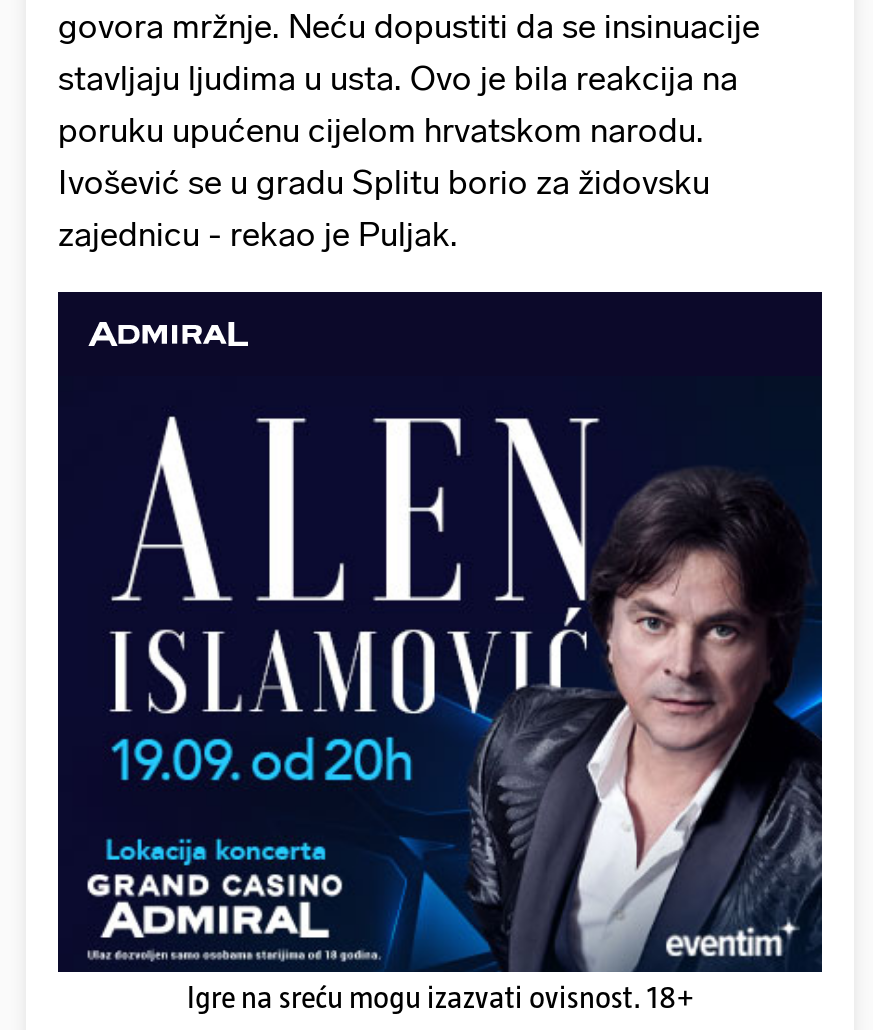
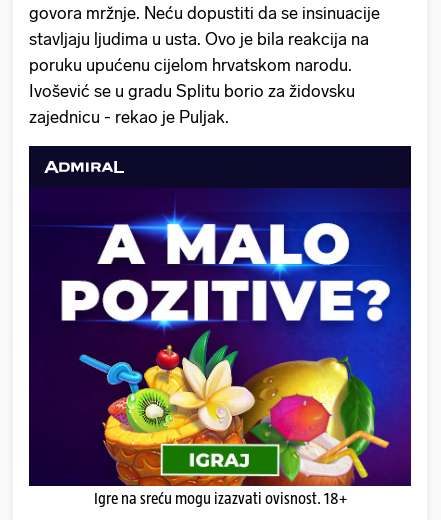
- [image]
+ [image]
